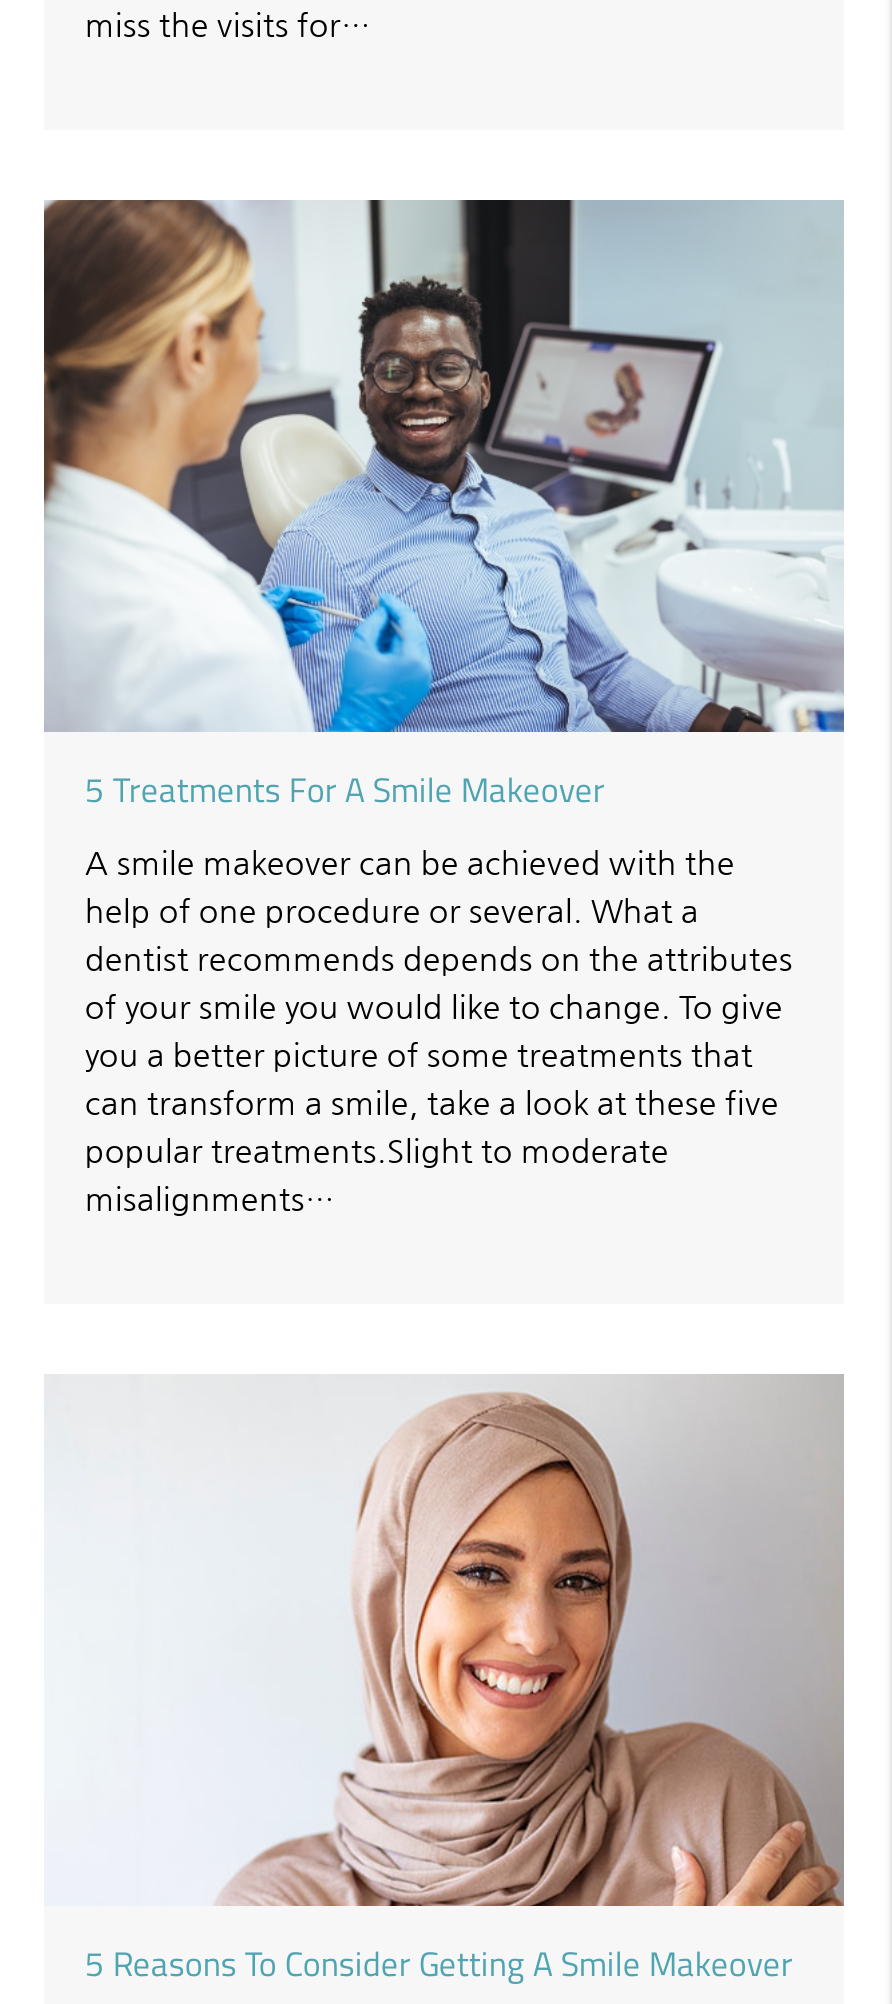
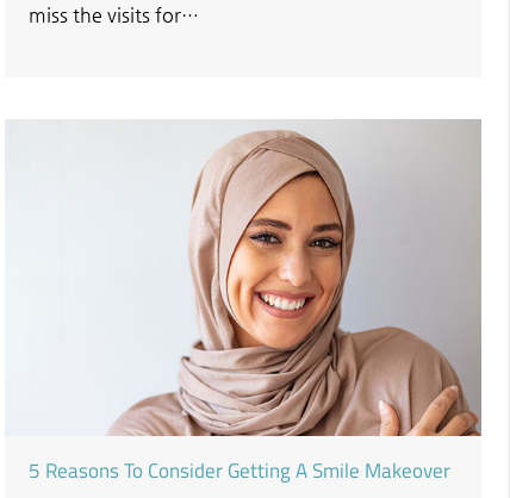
- [image]
- 5 Treatments For A Smile Makeover
- A smile makeover can be achieved with the
- help of one procedure or several. What a
- dentist recommends depends on the attributes
- of your smile you would like to change. To give
- you a better picture of some treatments that
- can transform a smile, take a look at these five
- popular treatments.Slight to moderate
- misalignments…
